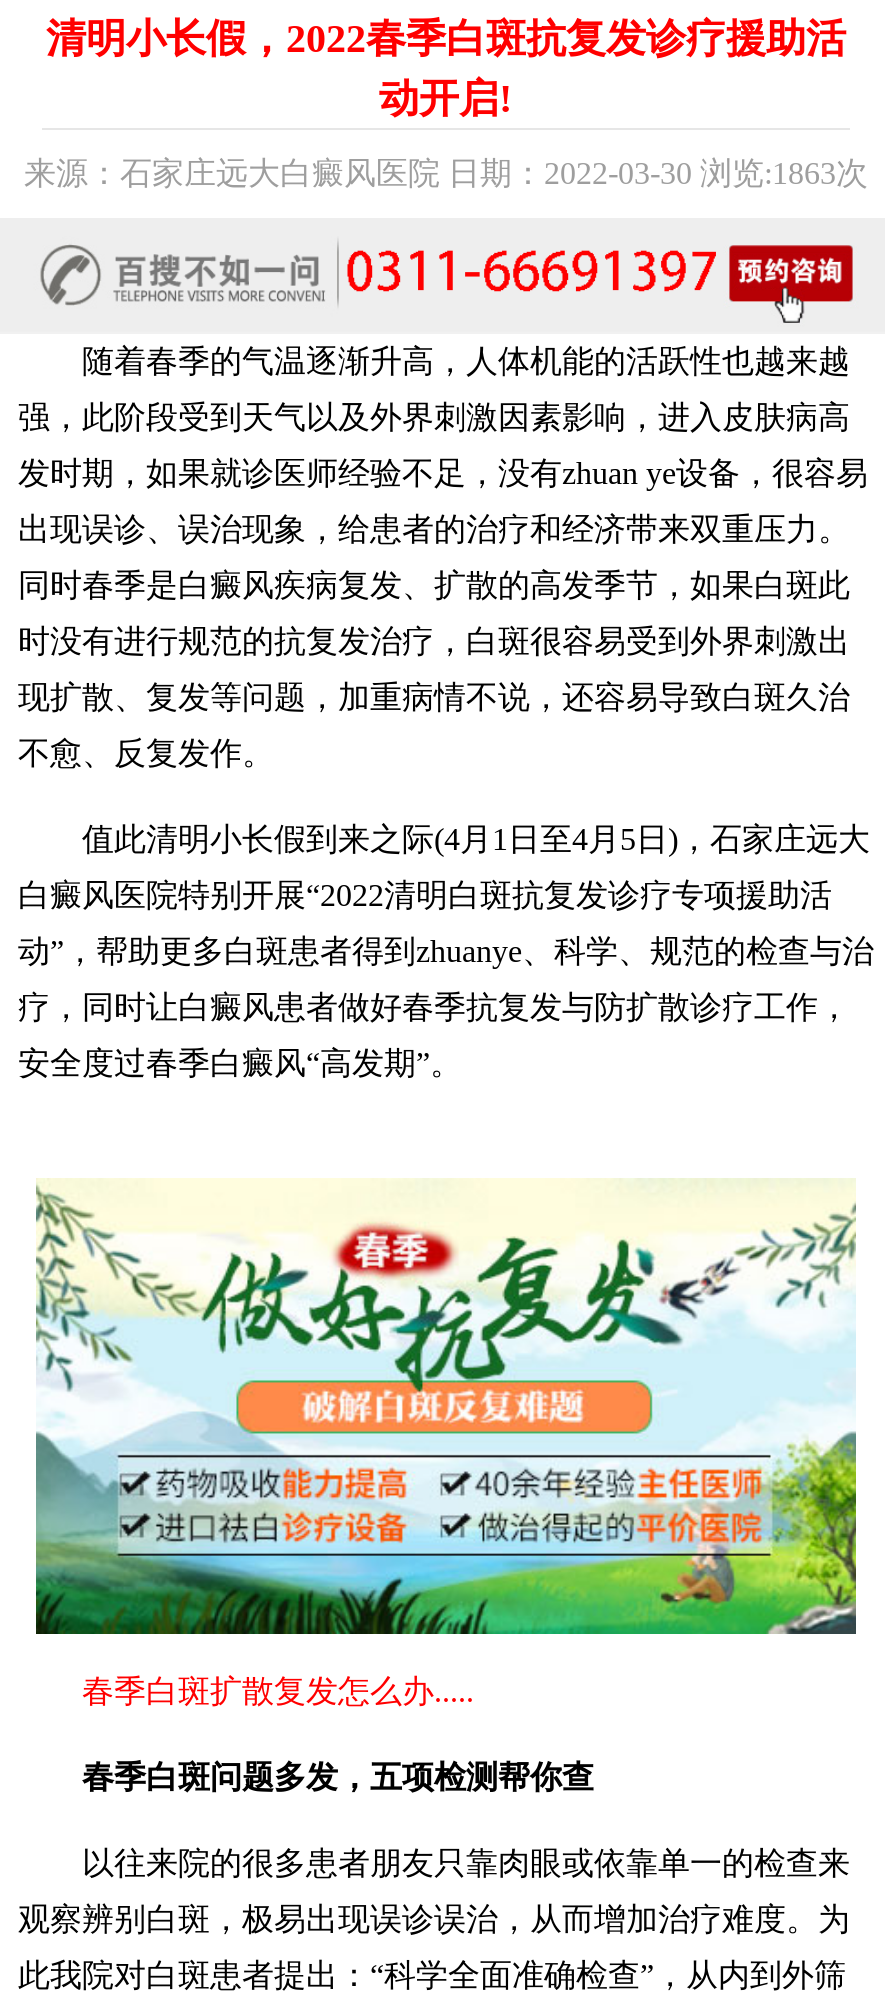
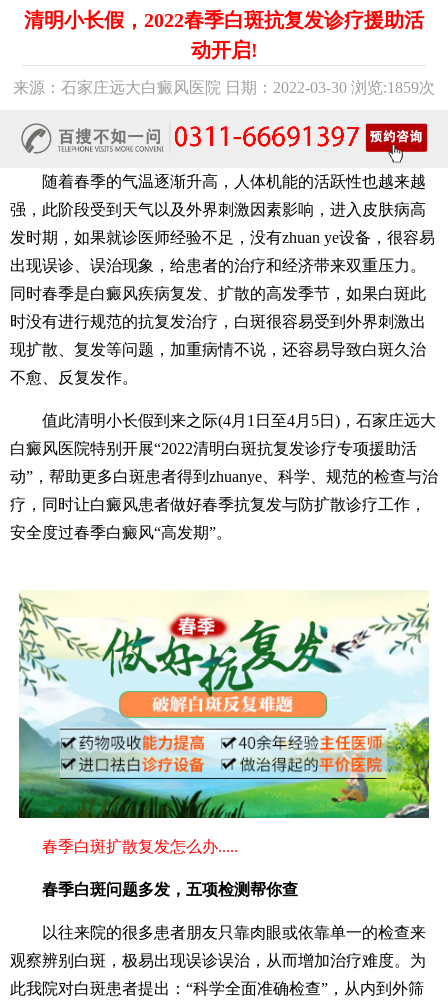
- 来源：石家庄远大白癜风医院 日期：2022-03-30 浏览:1863次
+ 来源：石家庄远大白癜风医院 日期：2022-03-30 浏览:1859次
